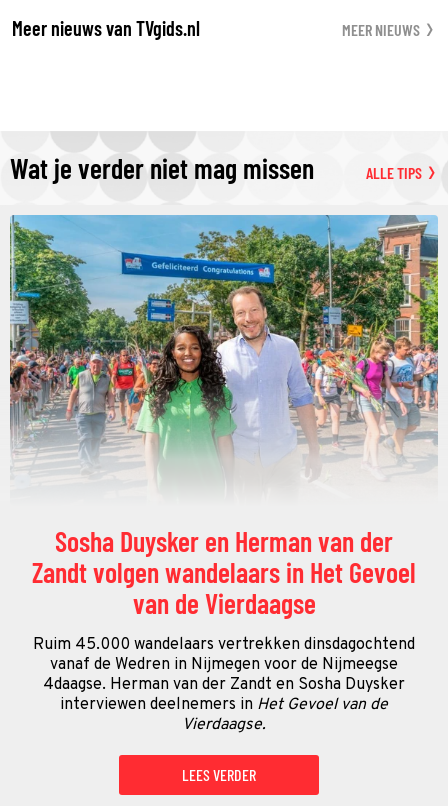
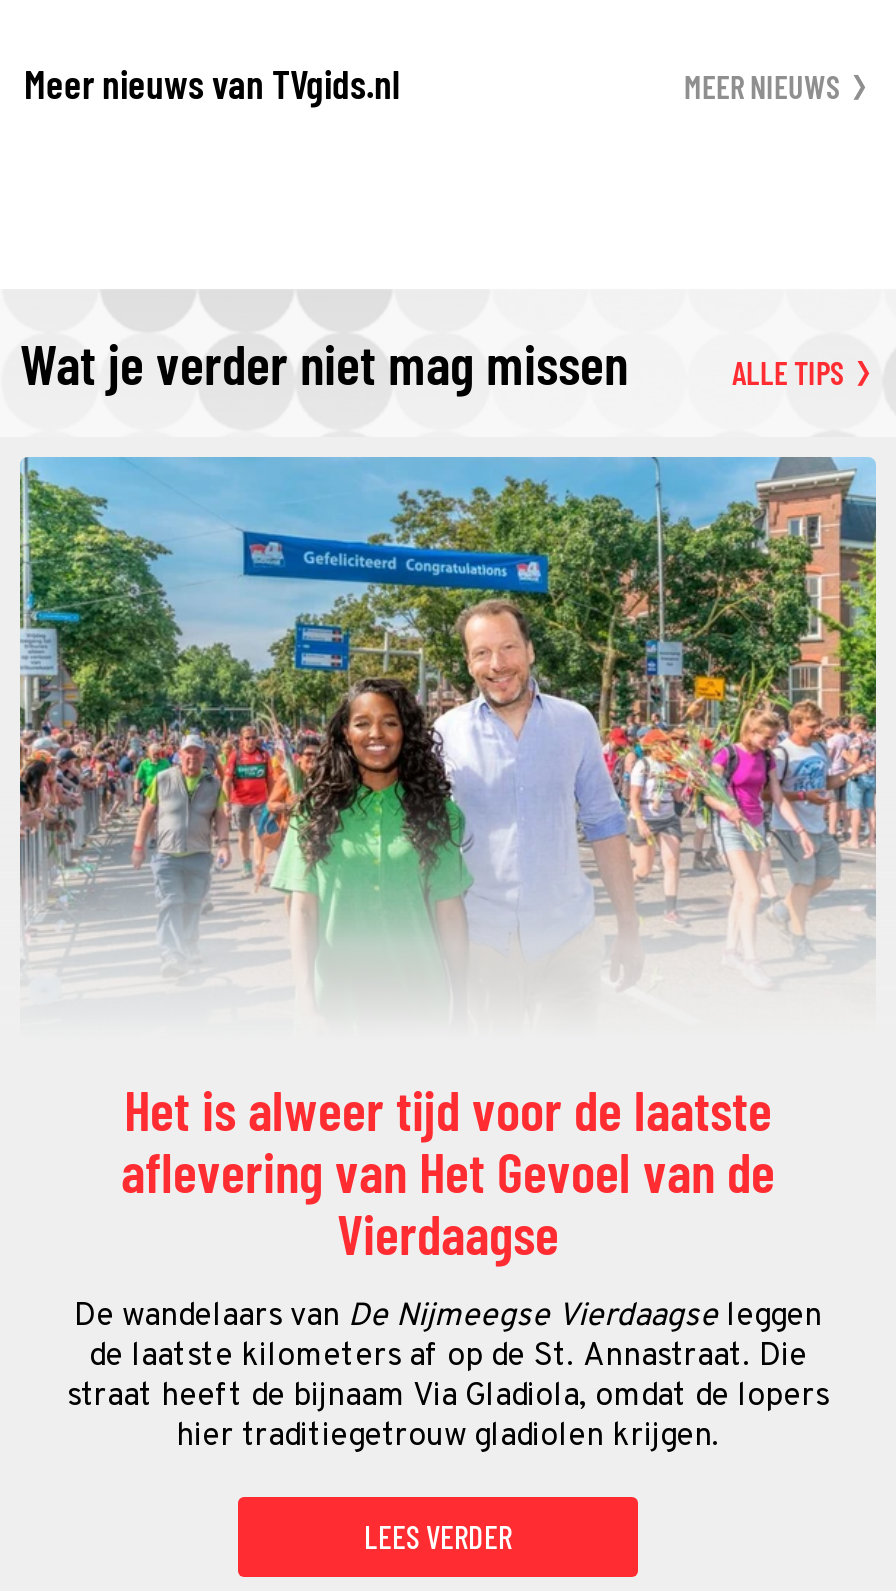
- Sosha Duysker en Herman van der
- Zandt volgen wandelaars in Het Gevoel
- van de Vierdaagse
- Ruim 45.000 wandelaars vertrekken dinsdagochtend
- vanaf de Wedren in Nijmegen voor de Nijmeegse
- 4daagse. Herman van der Zandt en Sosha Duysker
- interviewen deelnemers in Het Gevoel van de
- Vierdaagse.
+ Het is alweer tijd voor de laatste
+ aflevering van Het Gevoel van de
+ Vierdaagse
+ De wandelaars van De Nijmeegse Vierdaagse leggen
+ de laatste kilometers af op de St. Annastraat. Die
+ straat heeft de bijnaam Via Gladiola, omdat de lopers
+ hier traditiegetrouw gladiolen krijgen.
